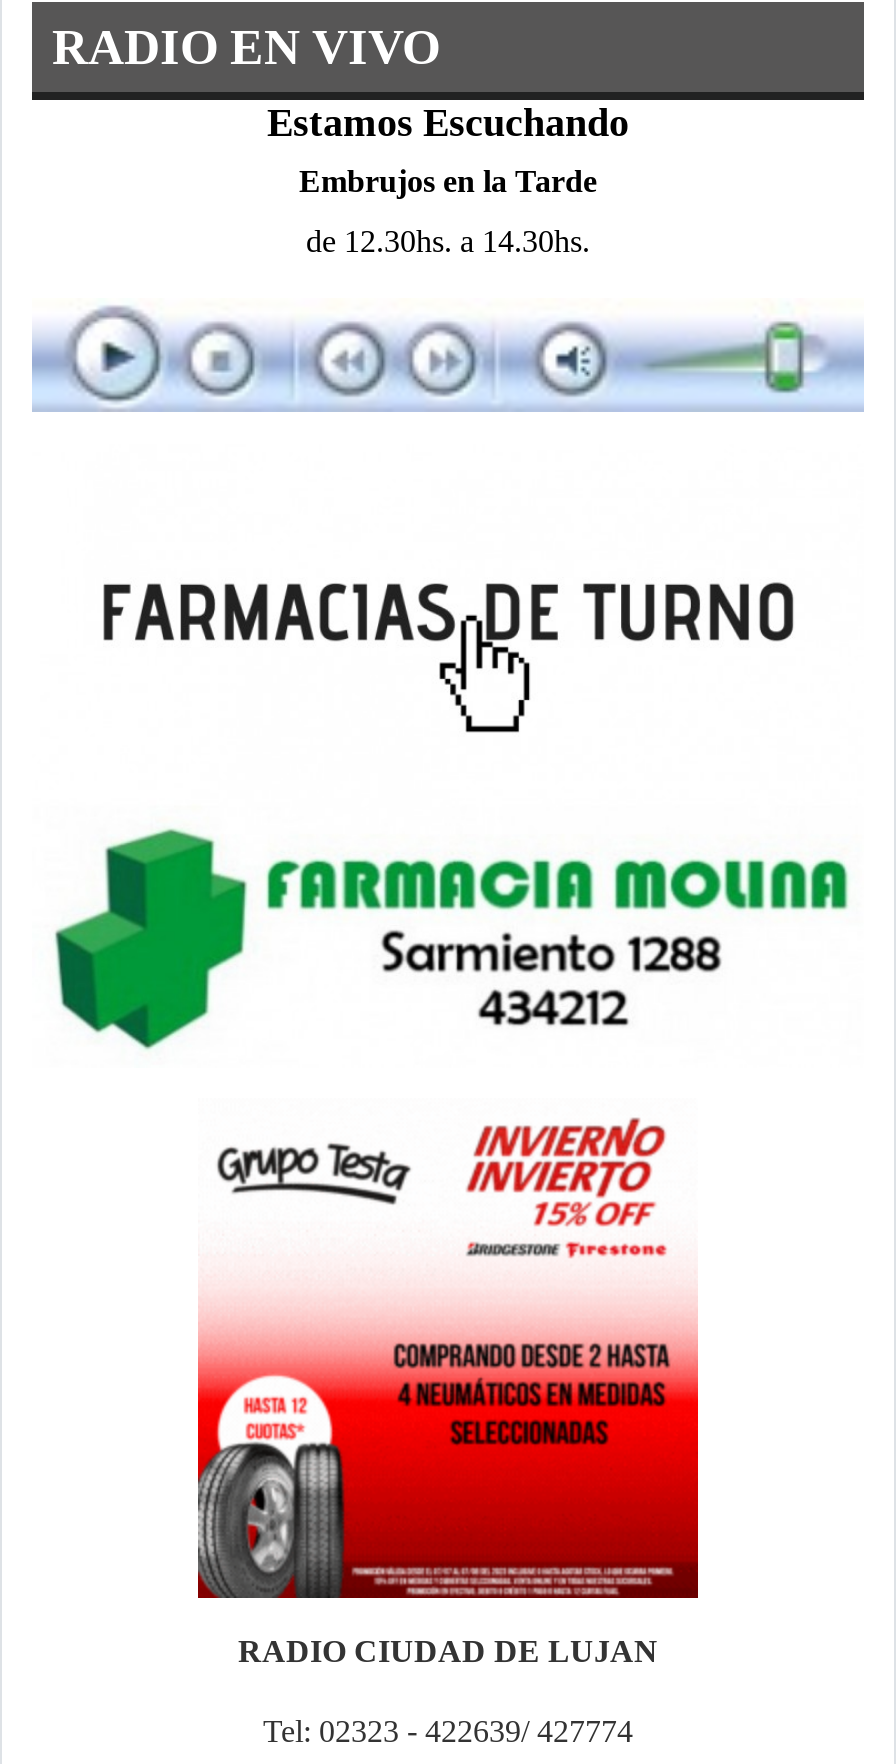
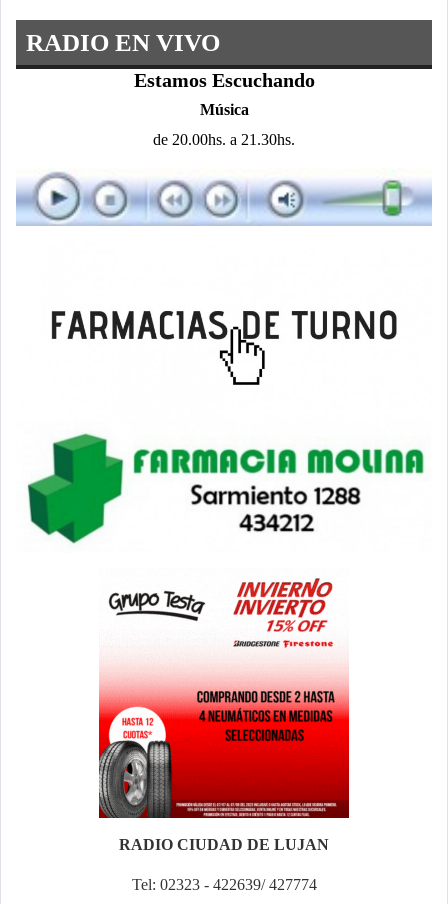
- Embrujos en la Tarde
+ Música

- de 12.30hs. a 14.30hs.
+ de 20.00hs. a 21.30hs.
